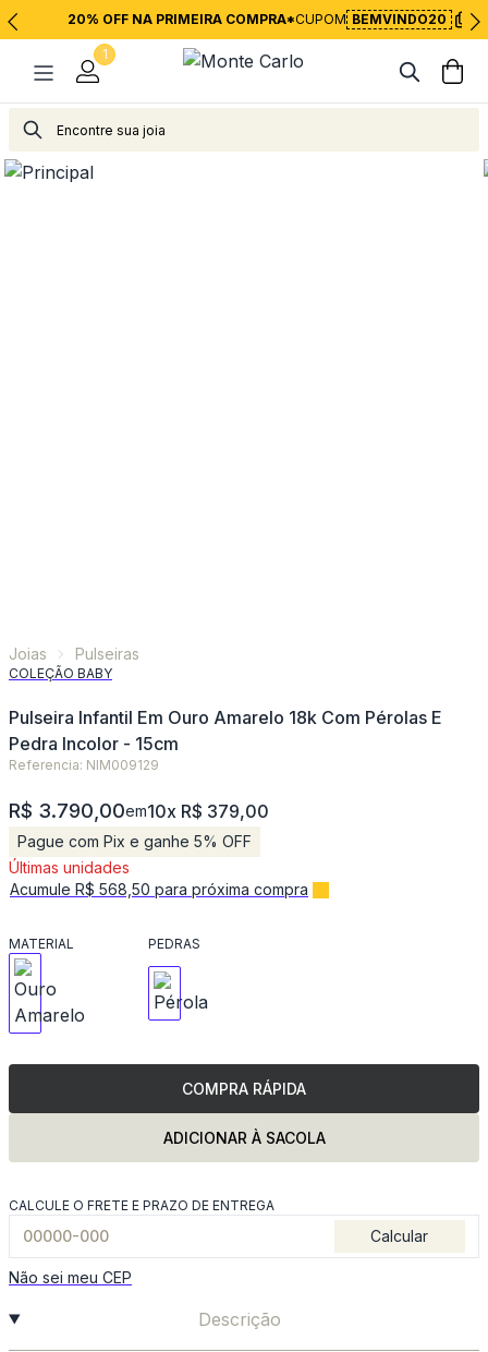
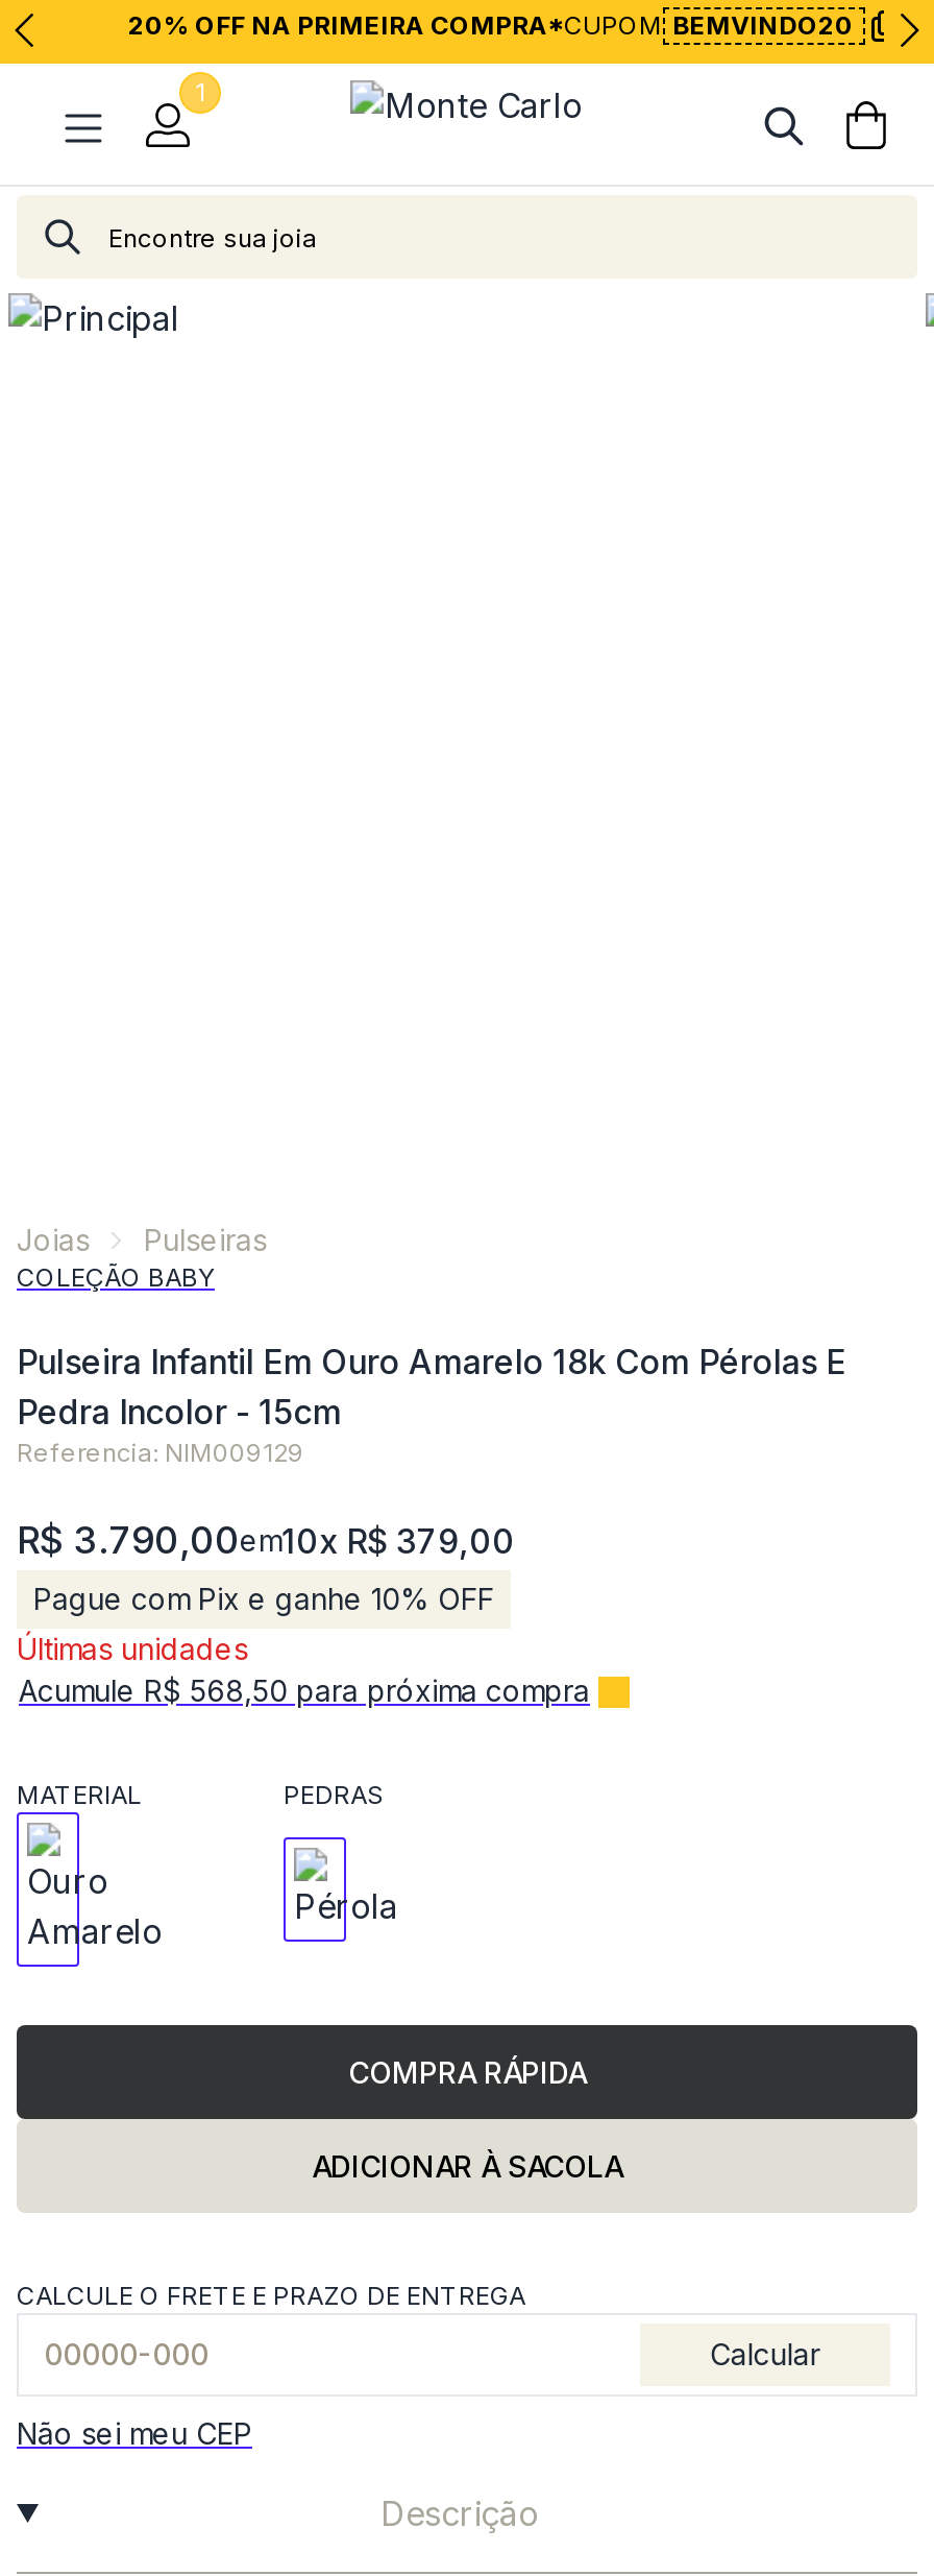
- Pague com Pix e ganhe 5% OFF
+ Pague com Pix e ganhe 10% OFF
